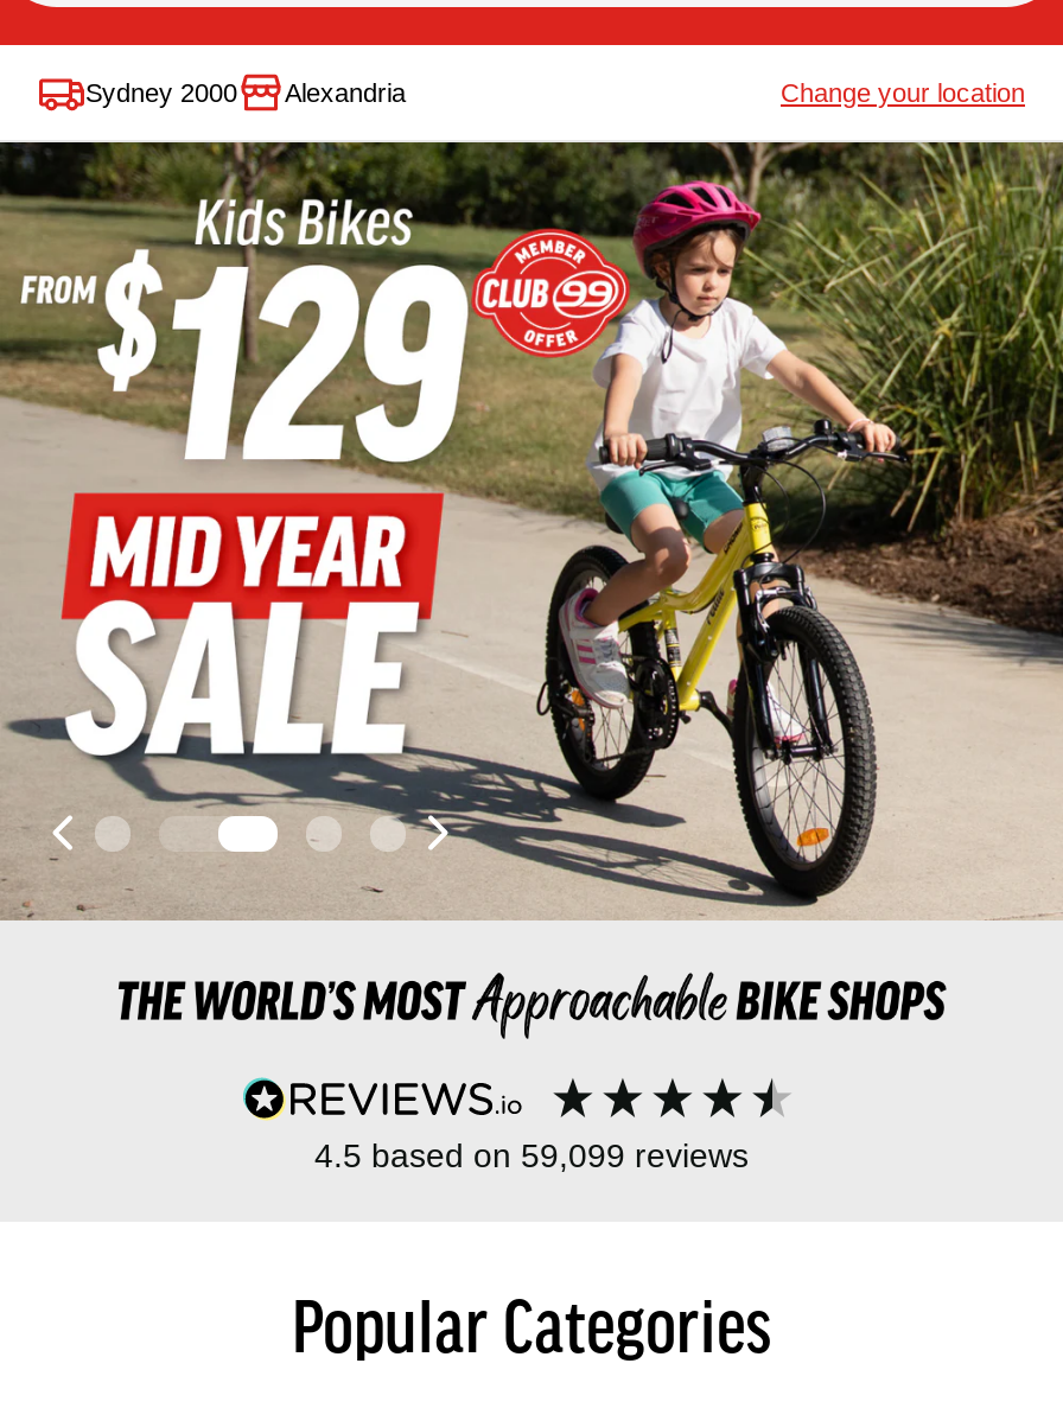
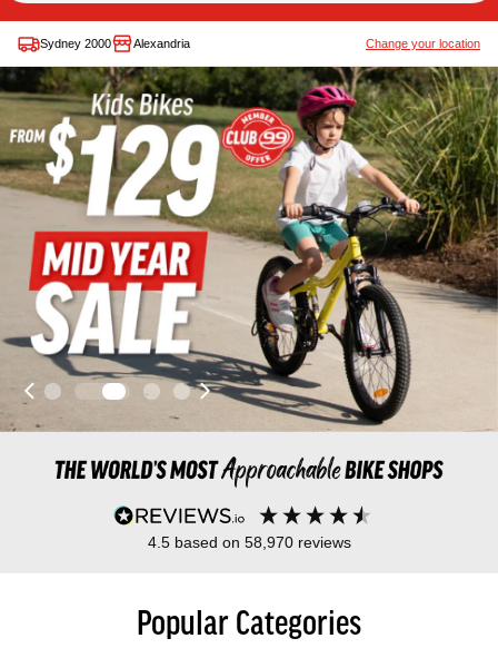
- 4.5 based on 59,099 reviews
+ 4.5 based on 58,970 reviews
